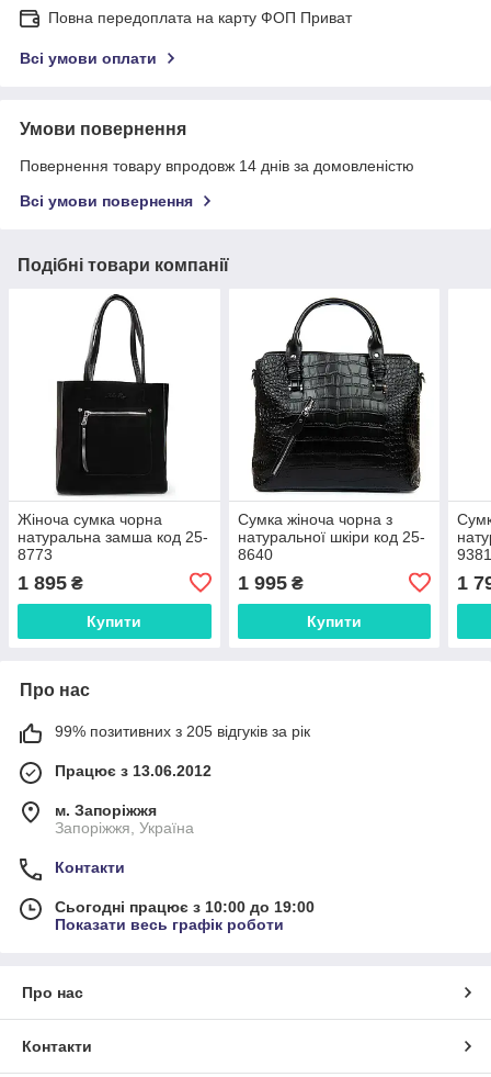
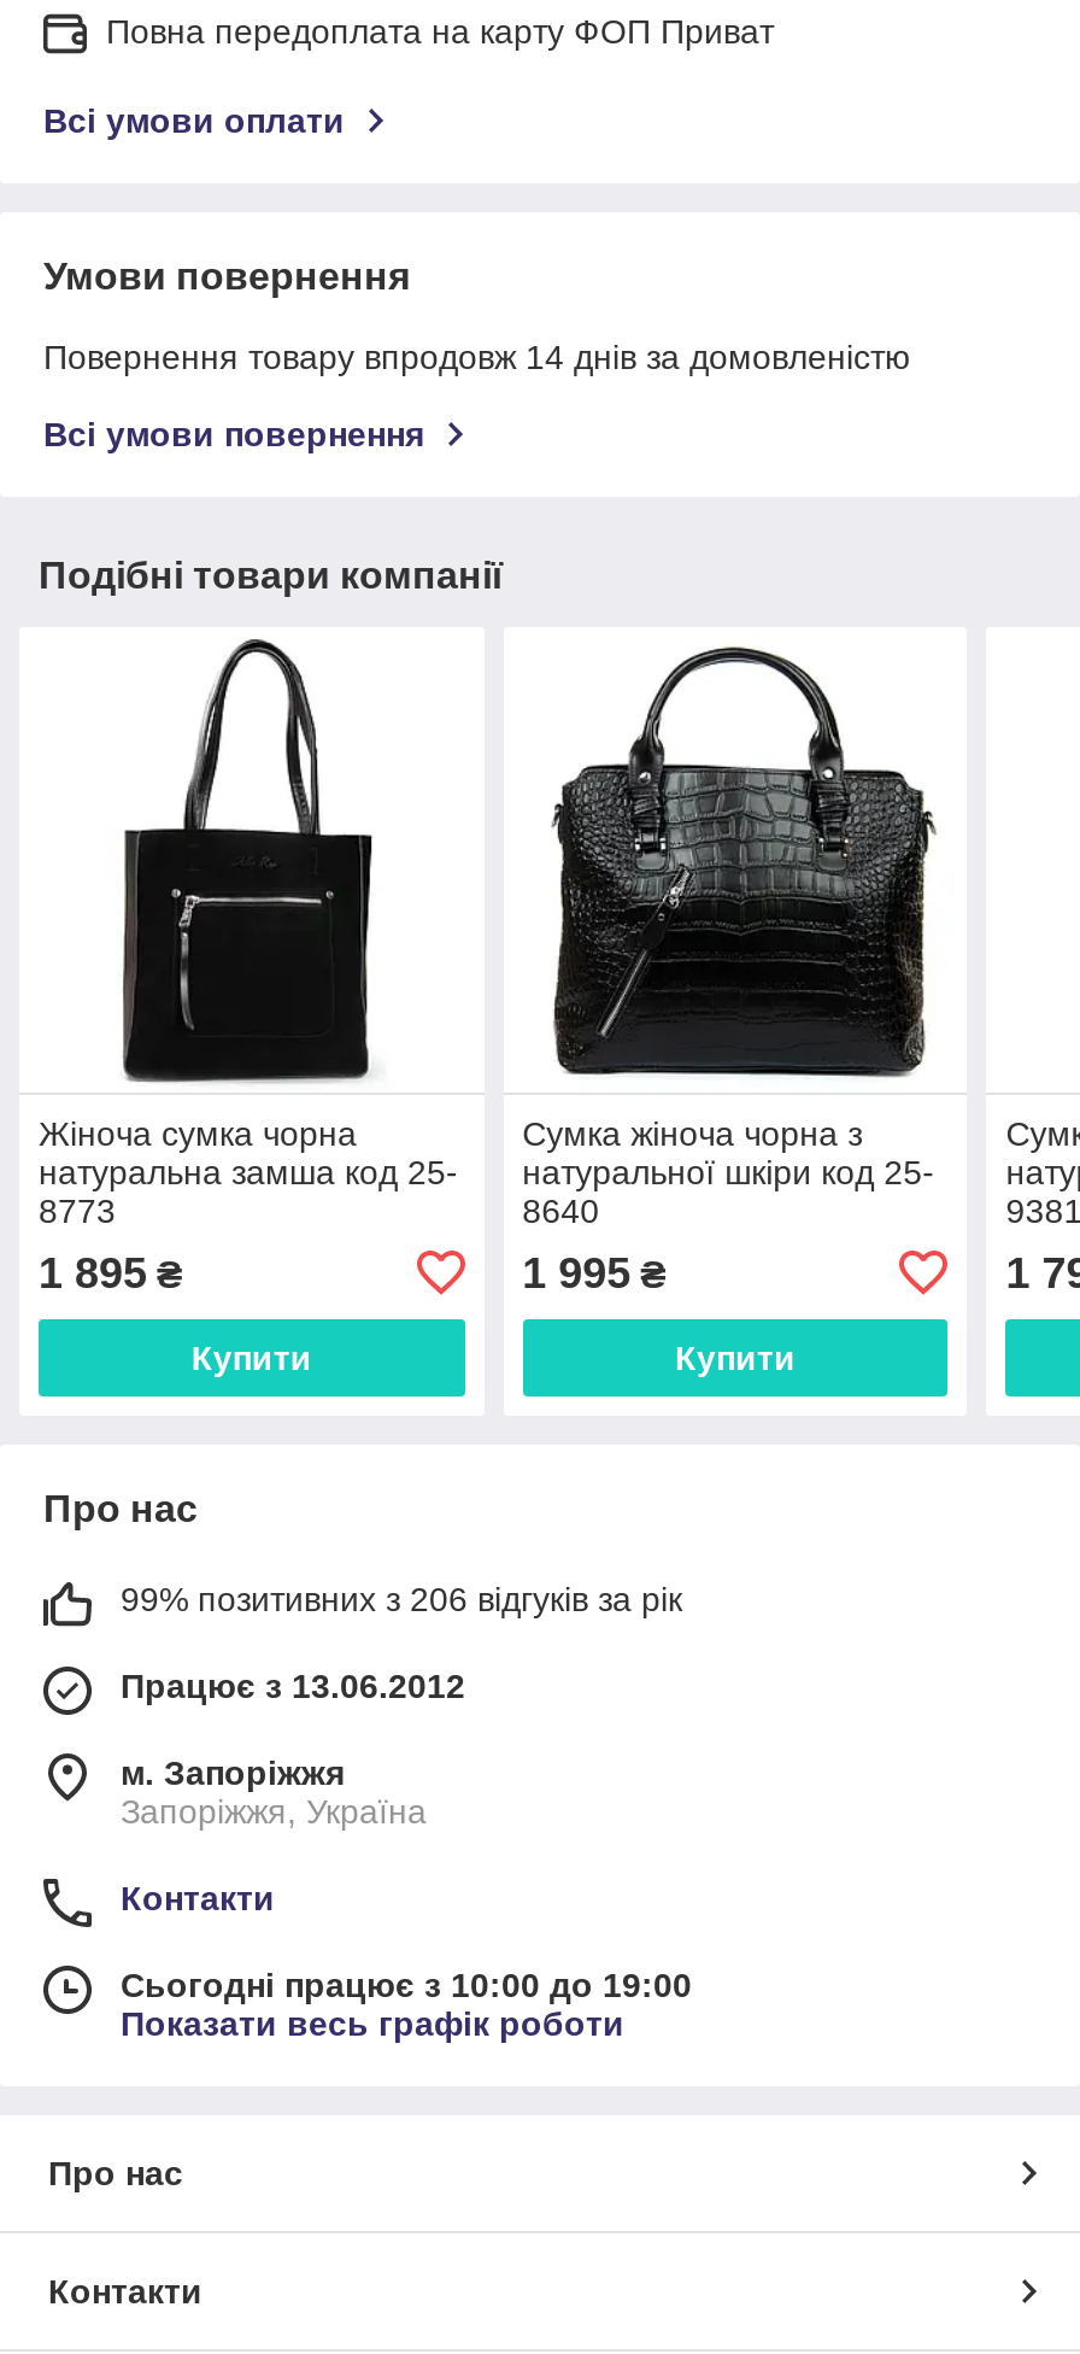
- 99% позитивних з 205 відгуків за рік
+ 99% позитивних з 206 відгуків за рік
